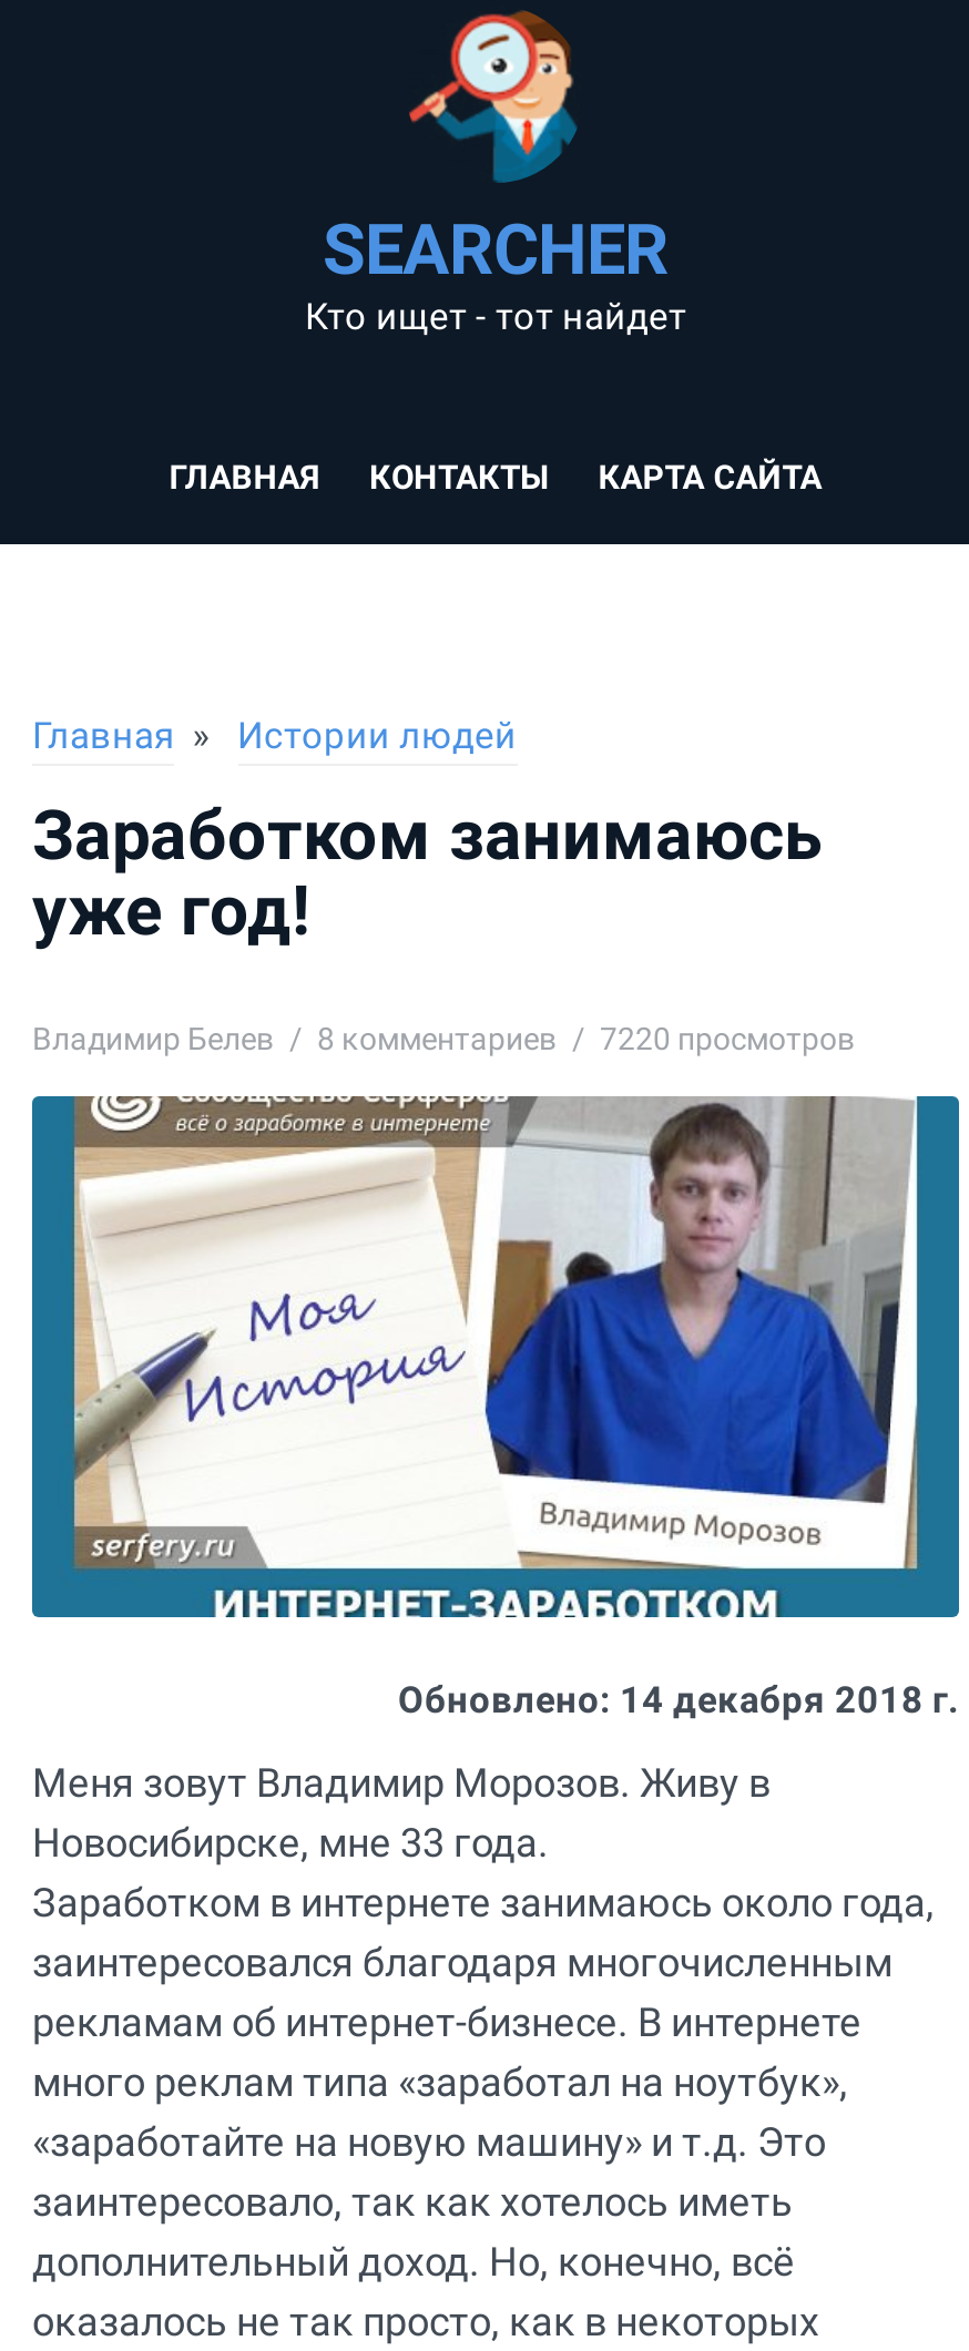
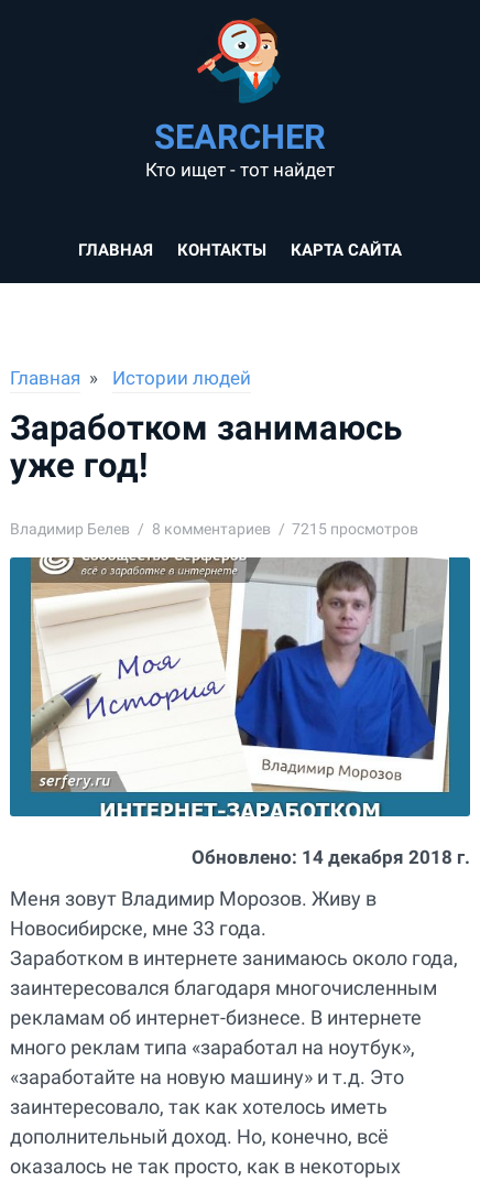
- Владимир Белев 8 комментариев 7220 просмотров
+ Владимир Белев 8 комментариев 7215 просмотров
